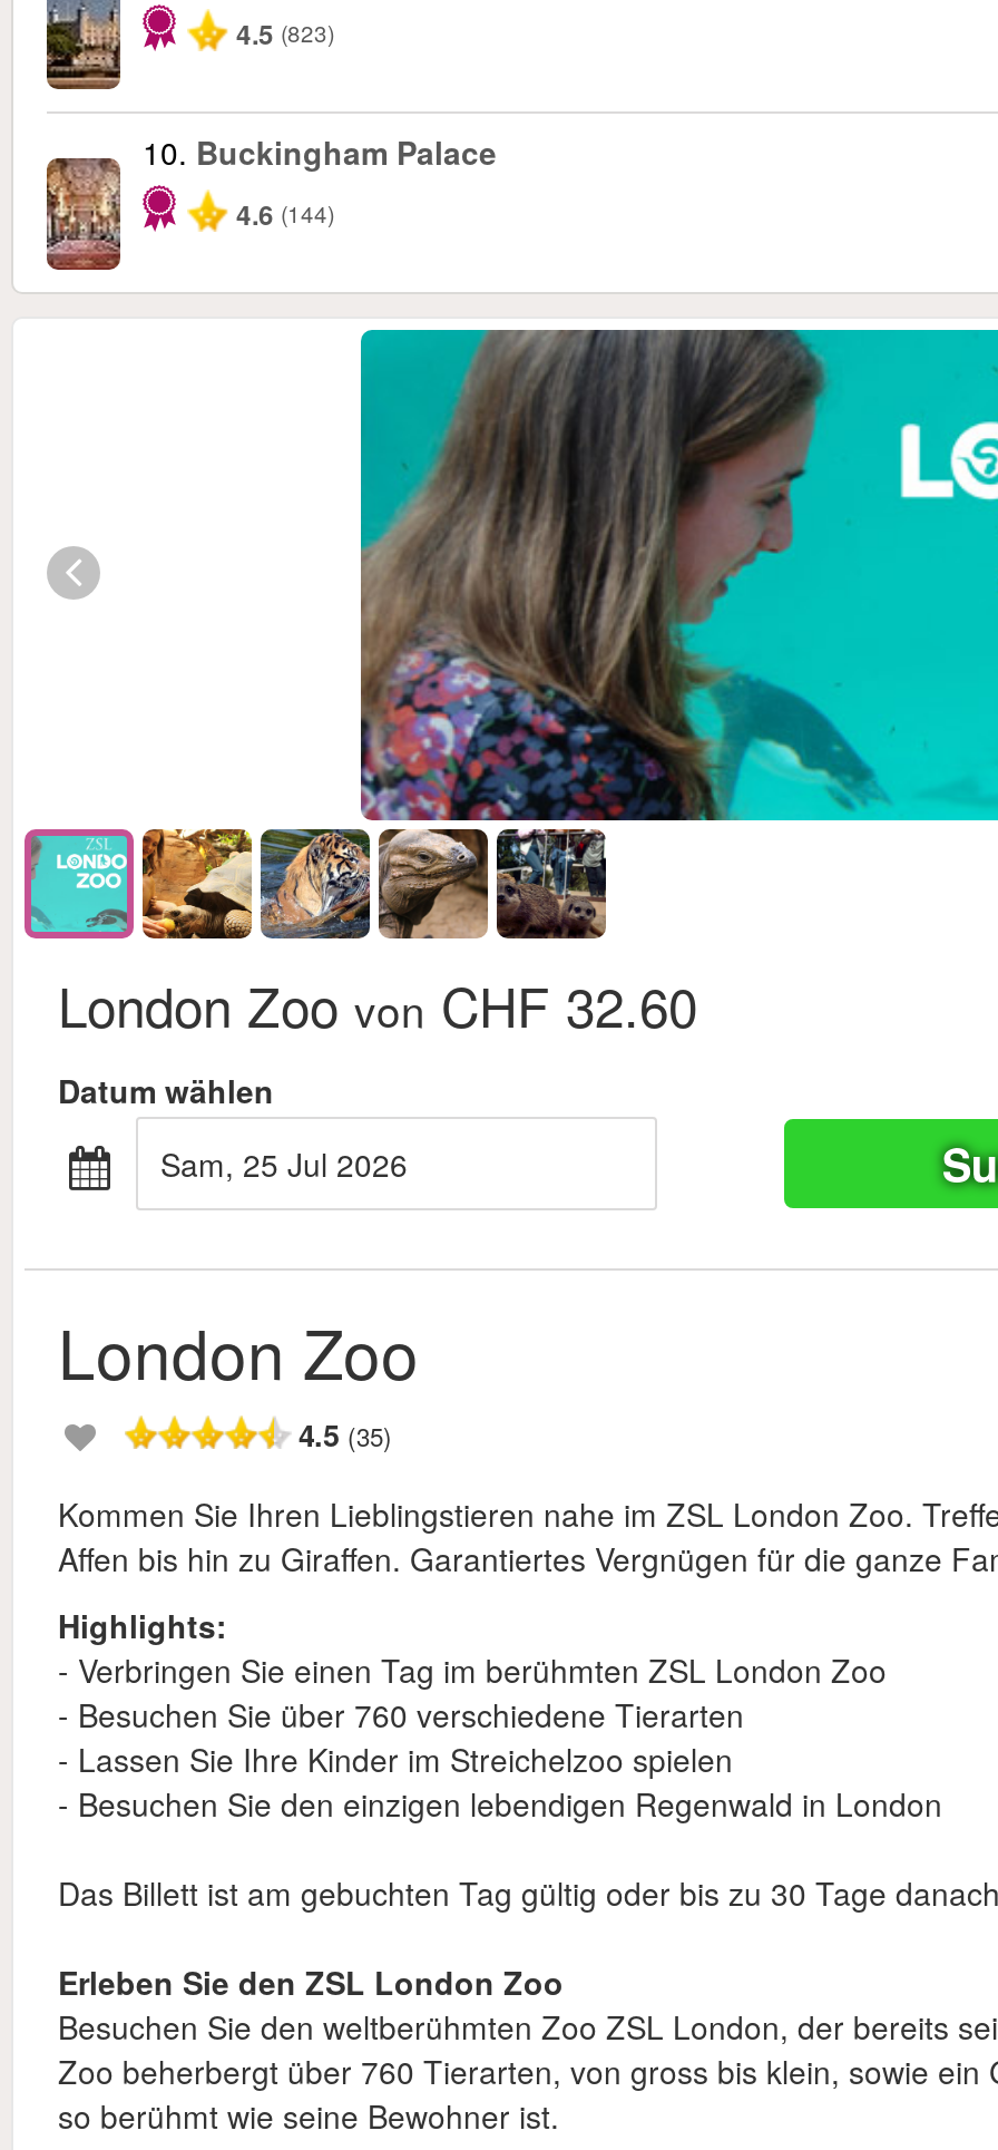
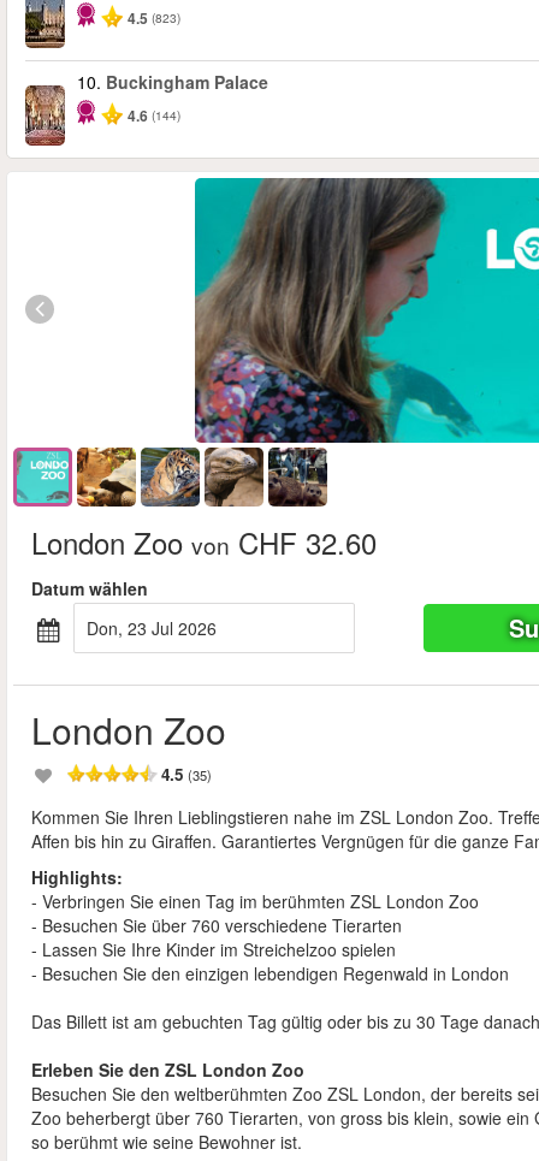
- Sam, 25 Jul 2026
+ Don, 23 Jul 2026
